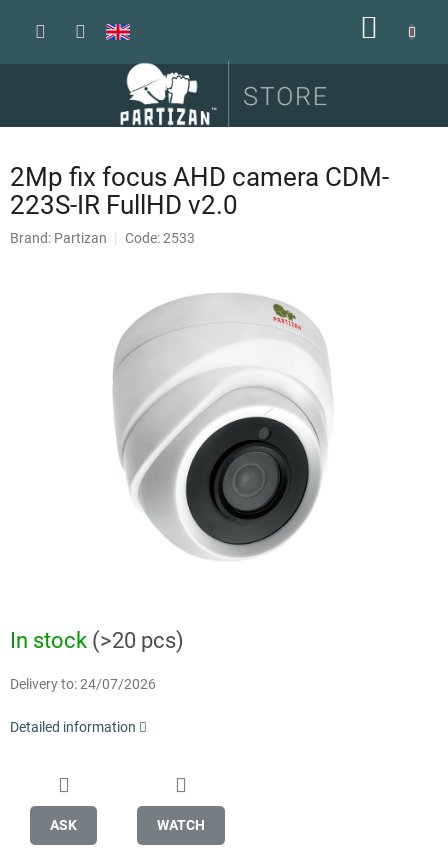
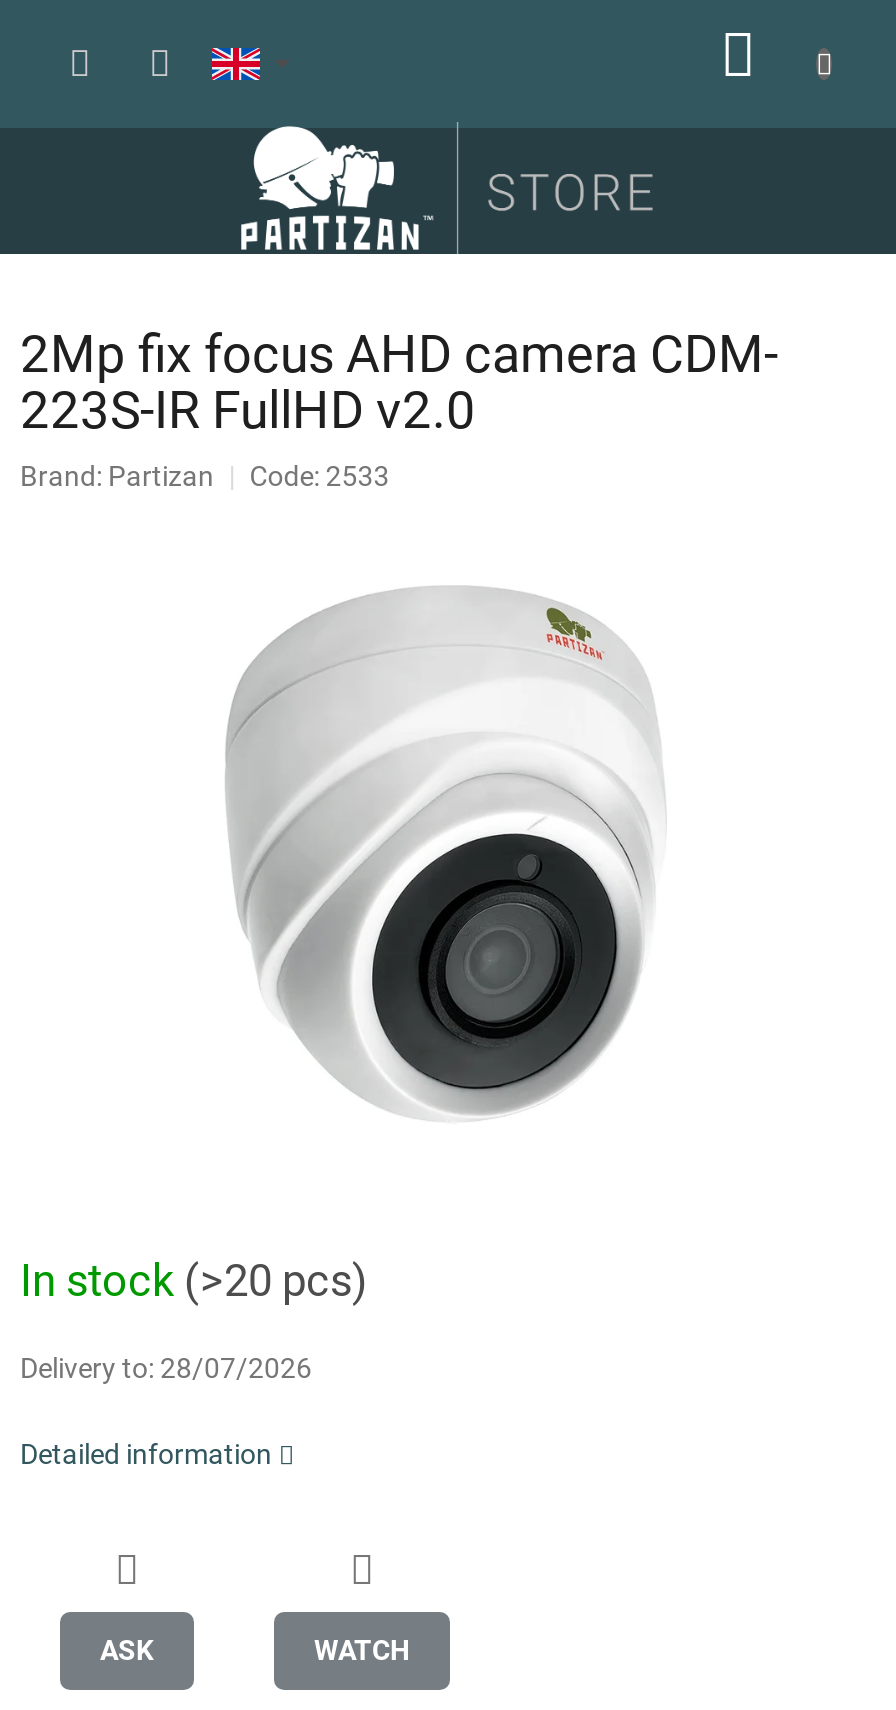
- Delivery to: 24/07/2026
+ Delivery to: 28/07/2026
